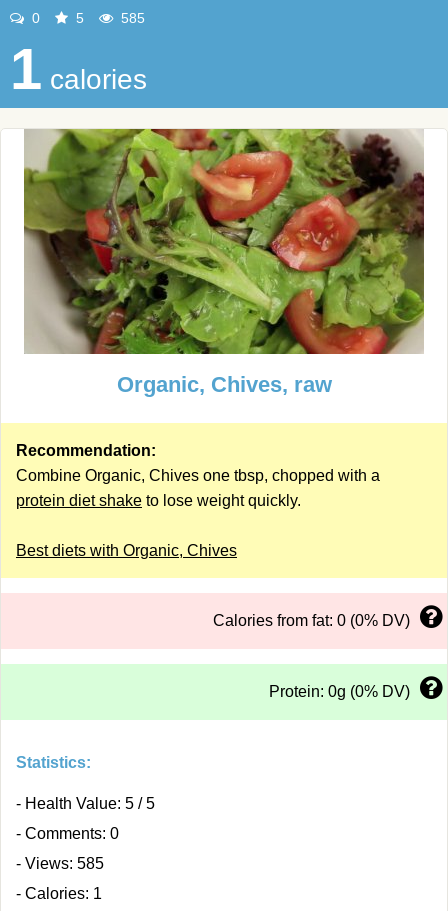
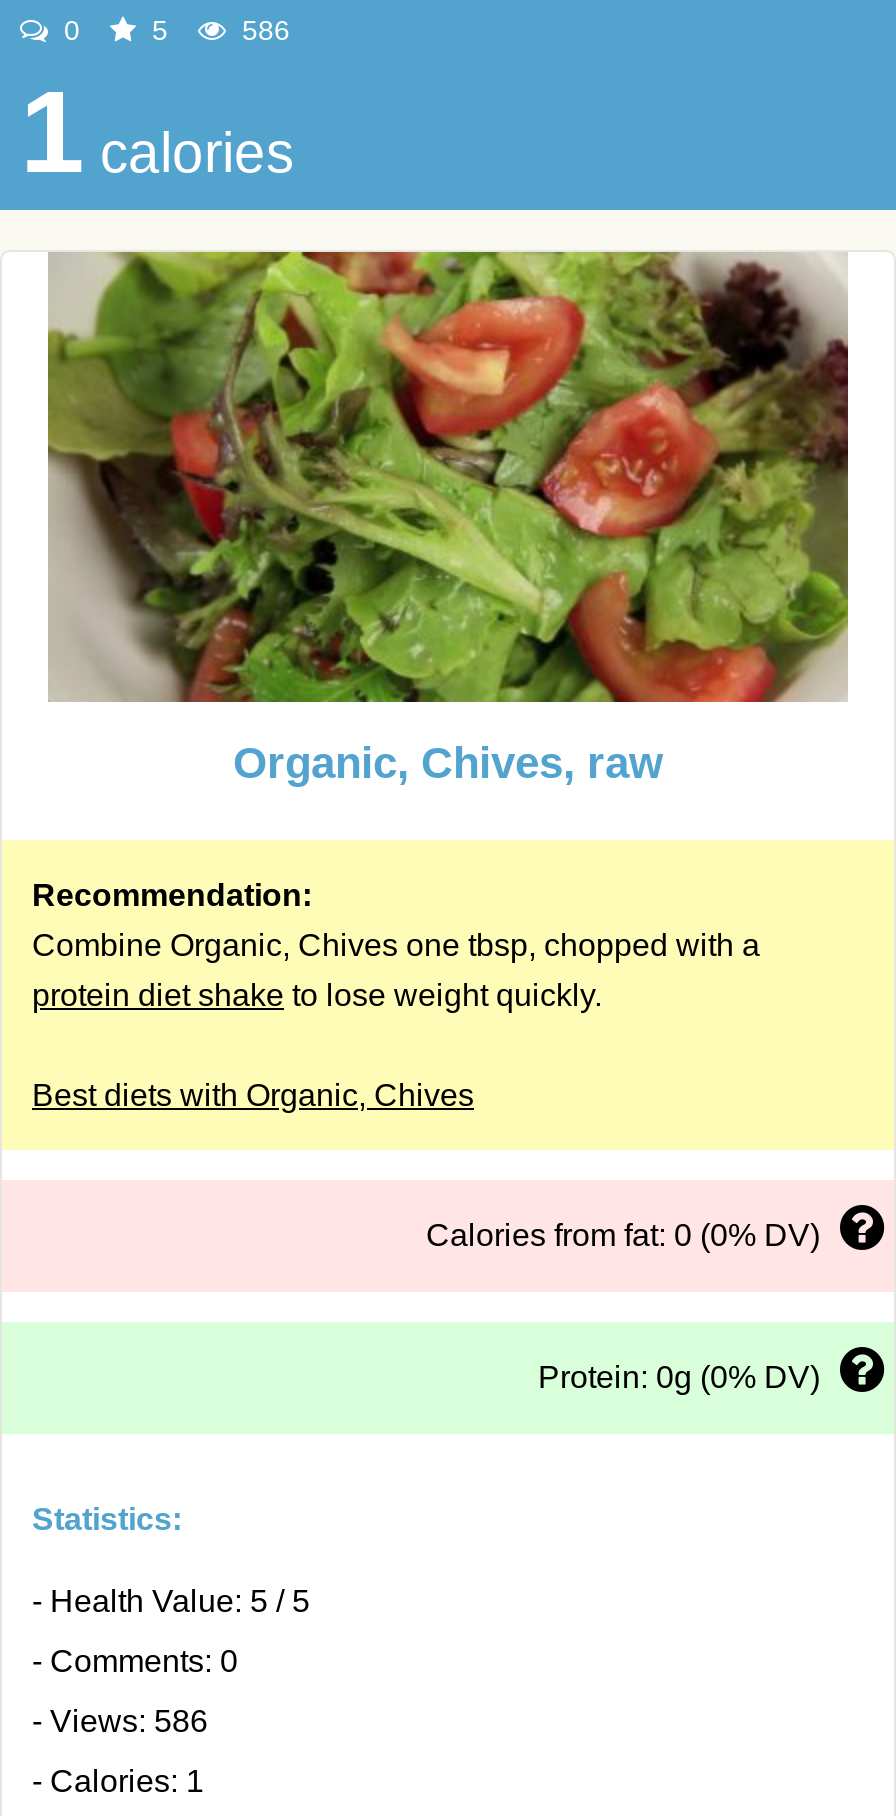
- 585
+ 586

- - Views: 585
+ - Views: 586
